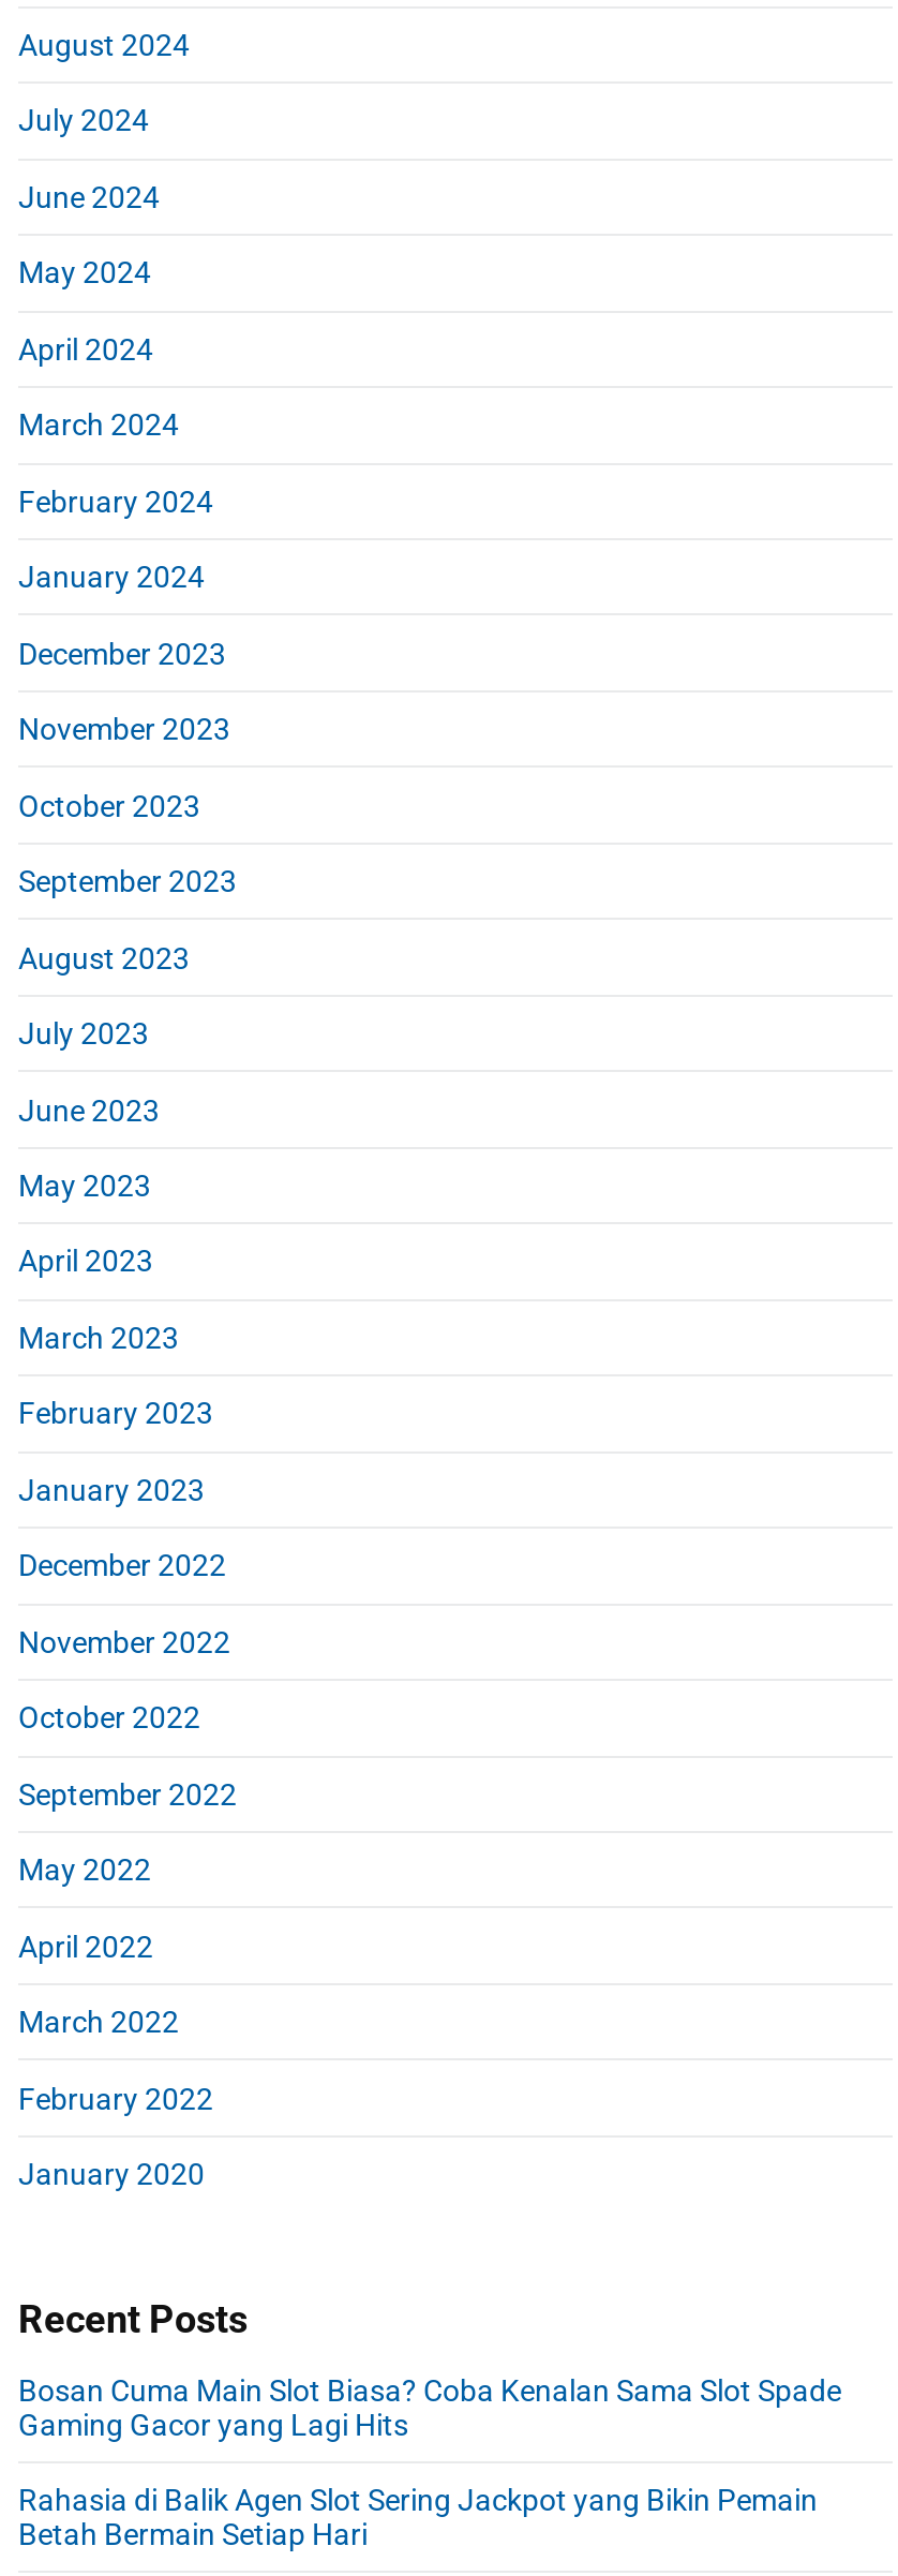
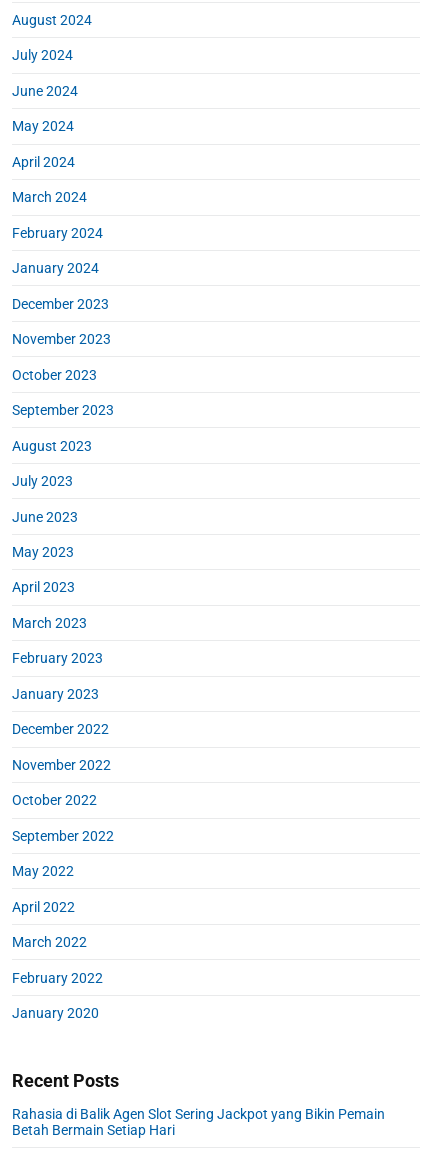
- Bosan Cuma Main Slot Biasa? Coba Kenalan Sama Slot Spade
- Gaming Gacor yang Lagi Hits
